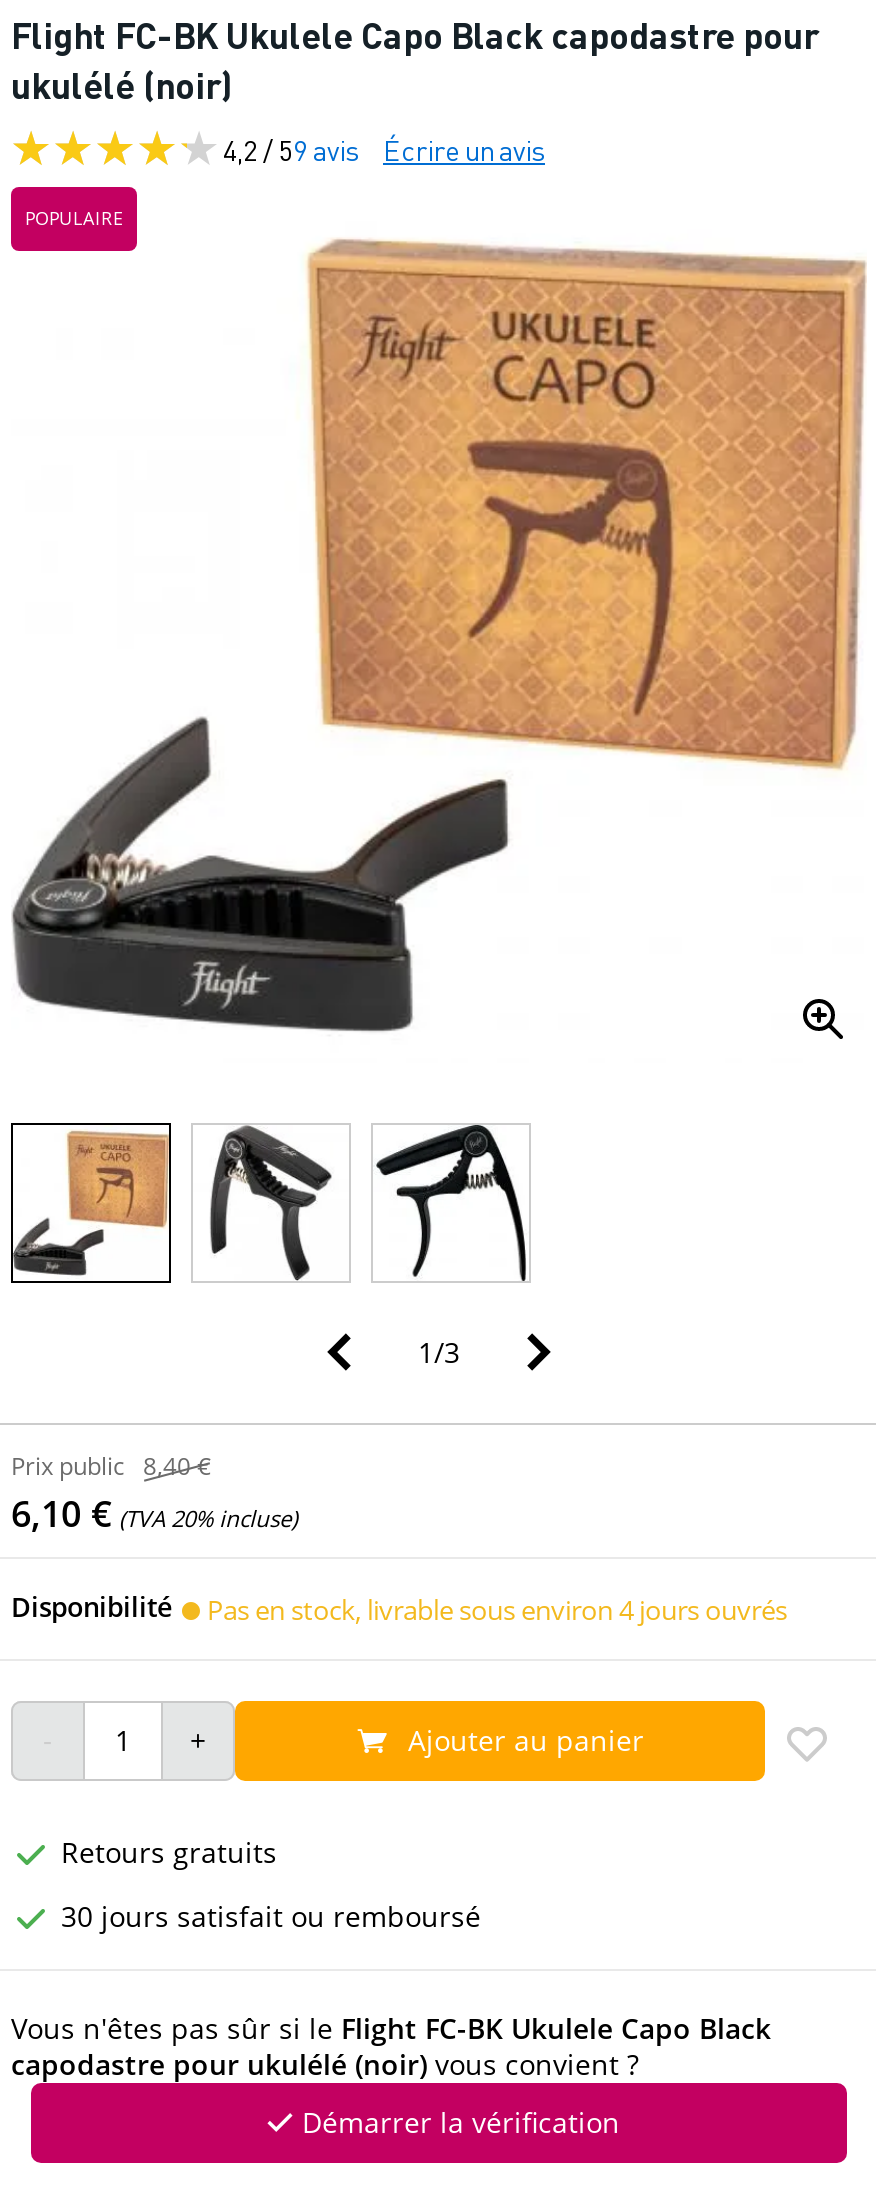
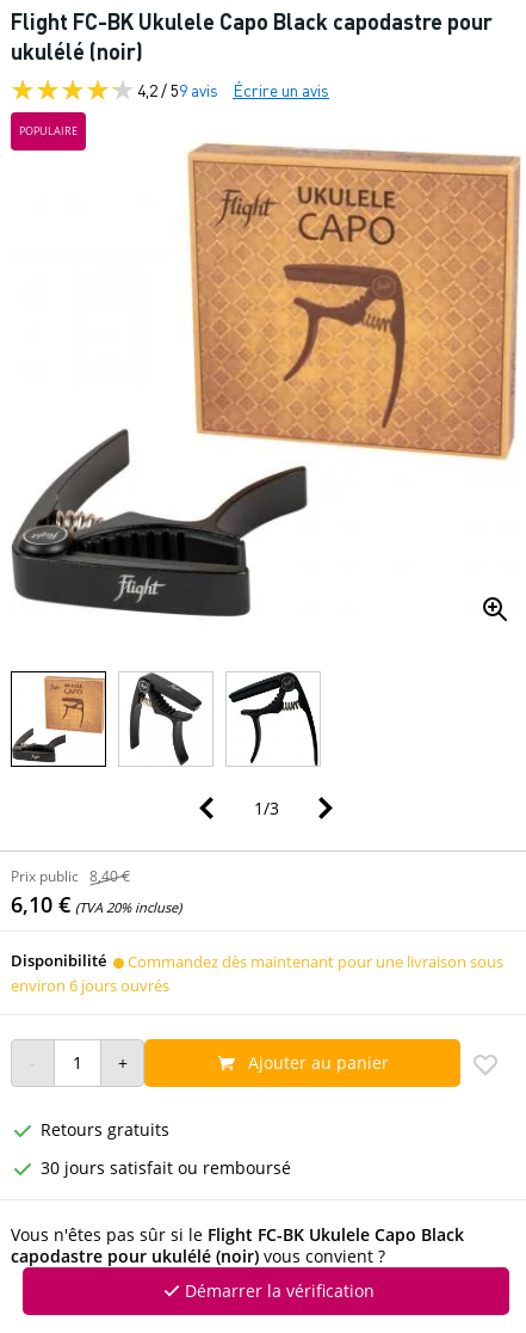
- Pas en stock, livrable sous environ 4 jours ouvrés
+ Commandez dès maintenant pour une livraison sous
+ environ 6 jours ouvrés
